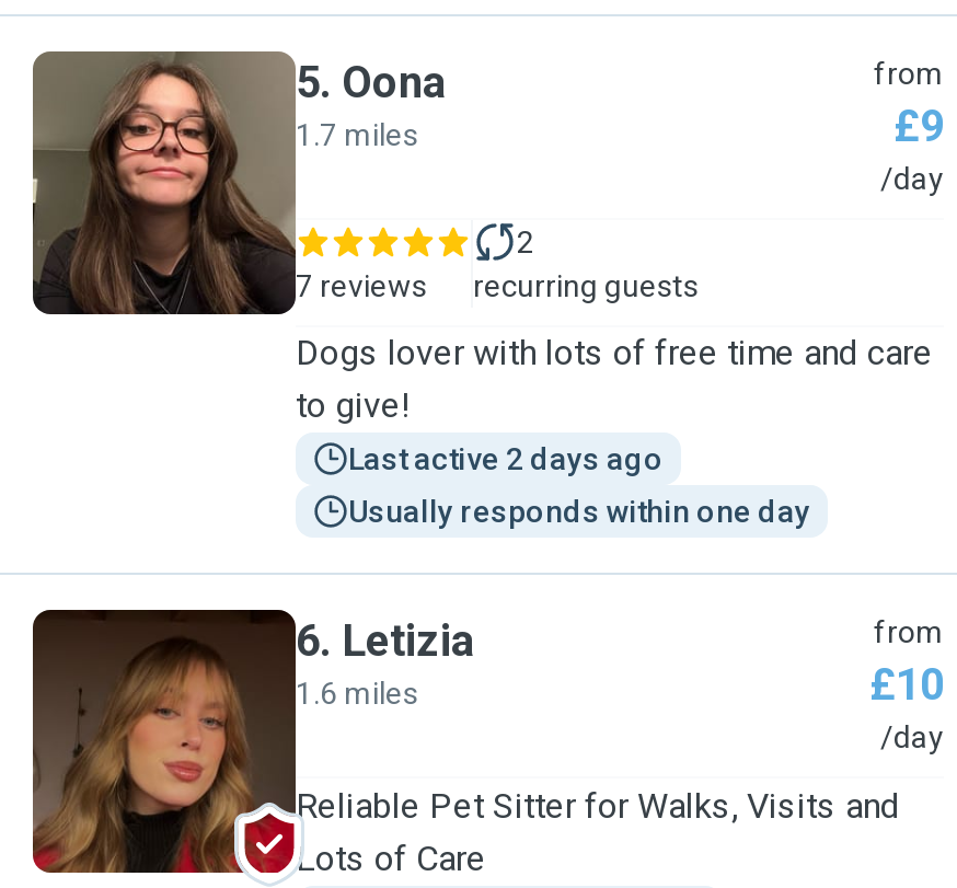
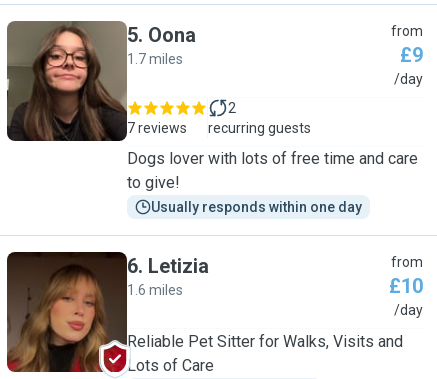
- Last active 2 days ago
